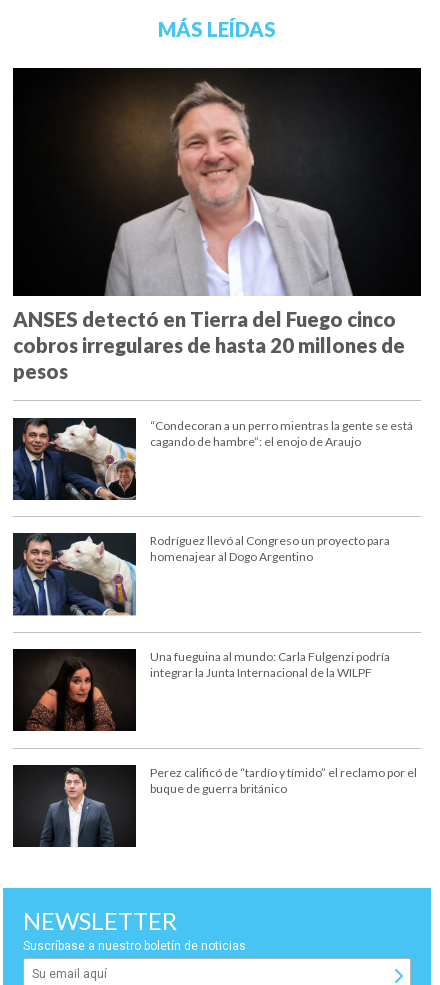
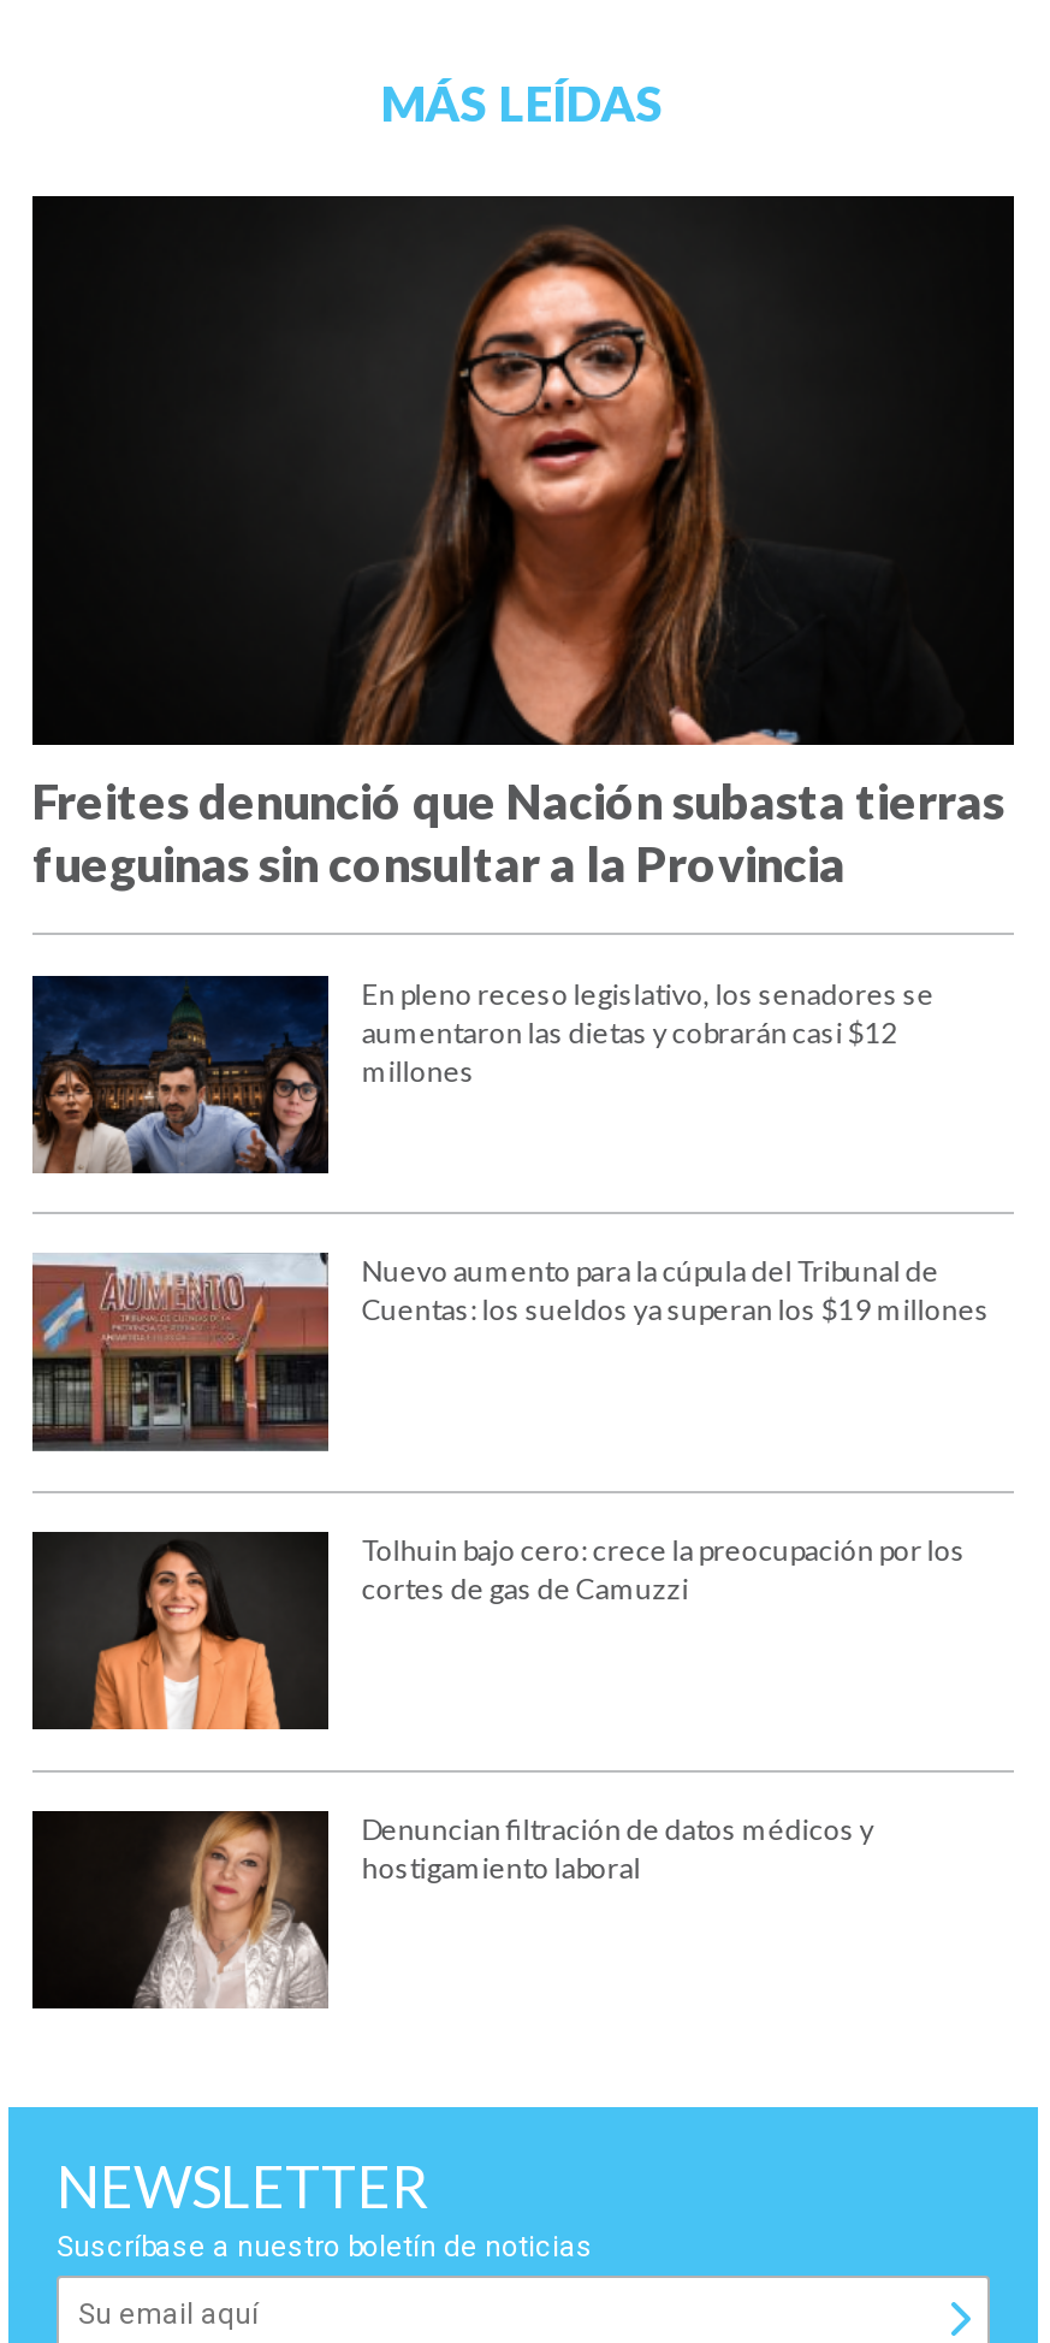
- [image]
- ANSES detectó en Tierra del Fuego cinco
- cobros irregulares de hasta 20 millones de
- pesos
+ [image]
+ Freites denunció que Nación subasta tierras
+ fueguinas sin consultar a la Provincia

- [image]
- “Condecoran a un perro mientras la gente se está
- cagando de hambre”: el enojo de Araujo
+ [image]
+ En pleno receso legislativo, los senadores se
+ aumentaron las dietas y cobrarán casi $12
+ millones

- [image]
- Rodríguez llevó al Congreso un proyecto para
- homenajear al Dogo Argentino
+ [image]
+ Nuevo aumento para la cúpula del Tribunal de
+ Cuentas: los sueldos ya superan los $19 millones

- [image]
- Una fueguina al mundo: Carla Fulgenzi podría
- integrar la Junta Internacional de la WILPF
+ [image]
+ Tolhuin bajo cero: crece la preocupación por los
+ cortes de gas de Camuzzi

- [image]
- Perez calificó de “tardío y tímido” el reclamo por el
- buque de guerra británico
+ [image]
+ Denuncian filtración de datos médicos y
+ hostigamiento laboral
